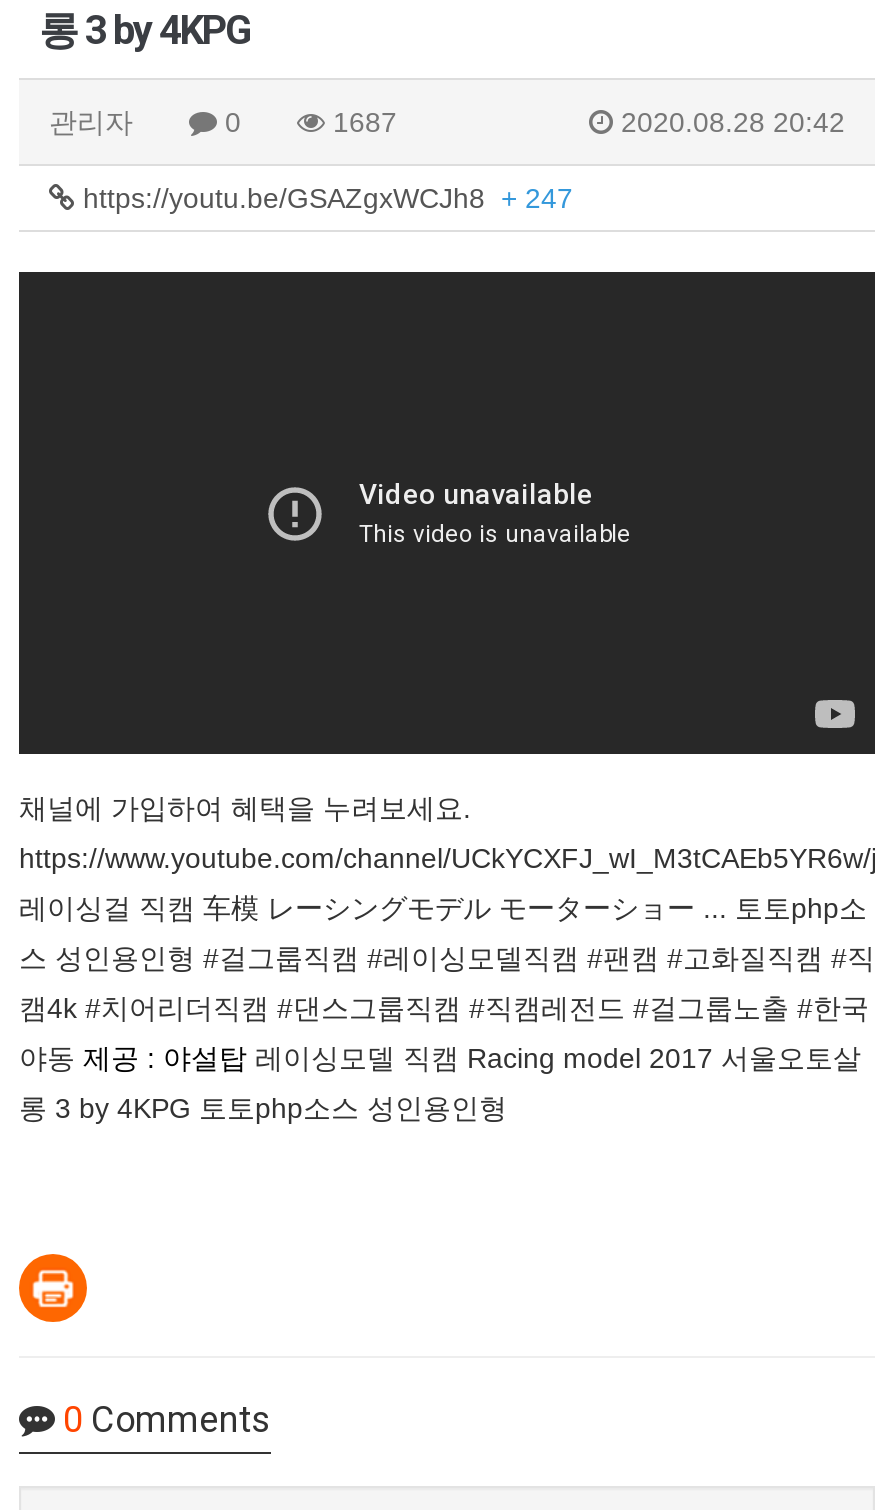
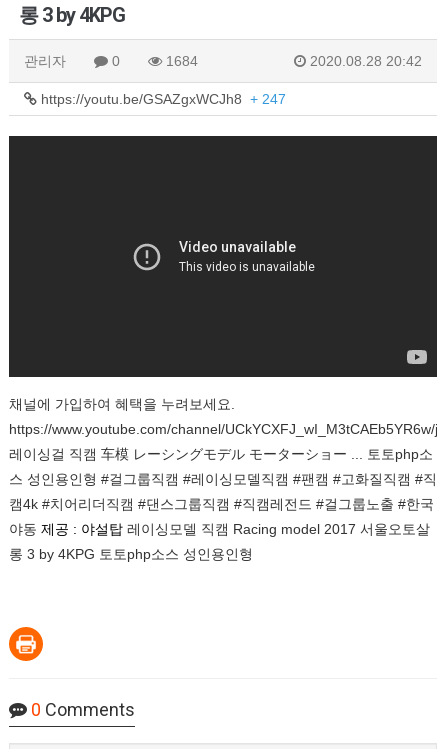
- 1687
+ 1684
